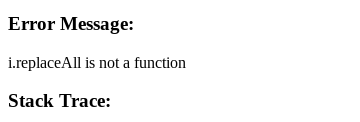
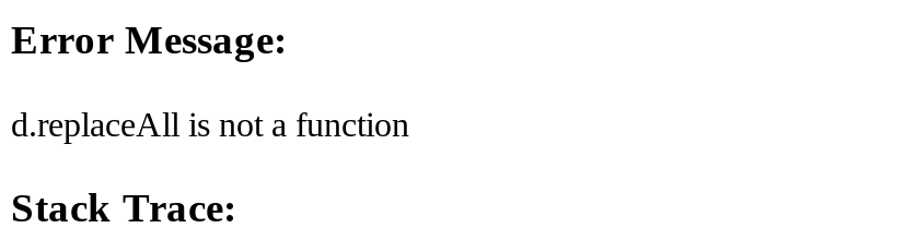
- i.replaceAll is not a function
+ d.replaceAll is not a function
